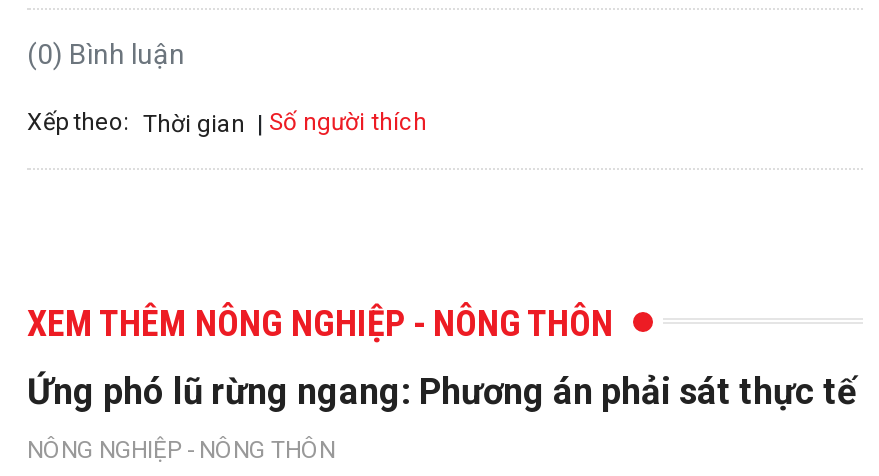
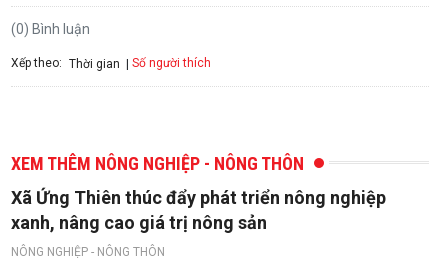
- Ứng phó lũ rừng ngang: Phương án phải sát thực tế
+ Xã Ứng Thiên thúc đẩy phát triển nông nghiệp
+ xanh, nâng cao giá trị nông sản
